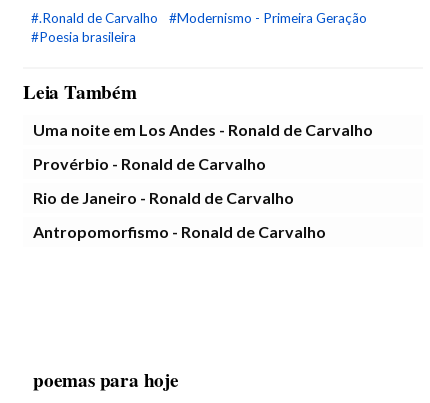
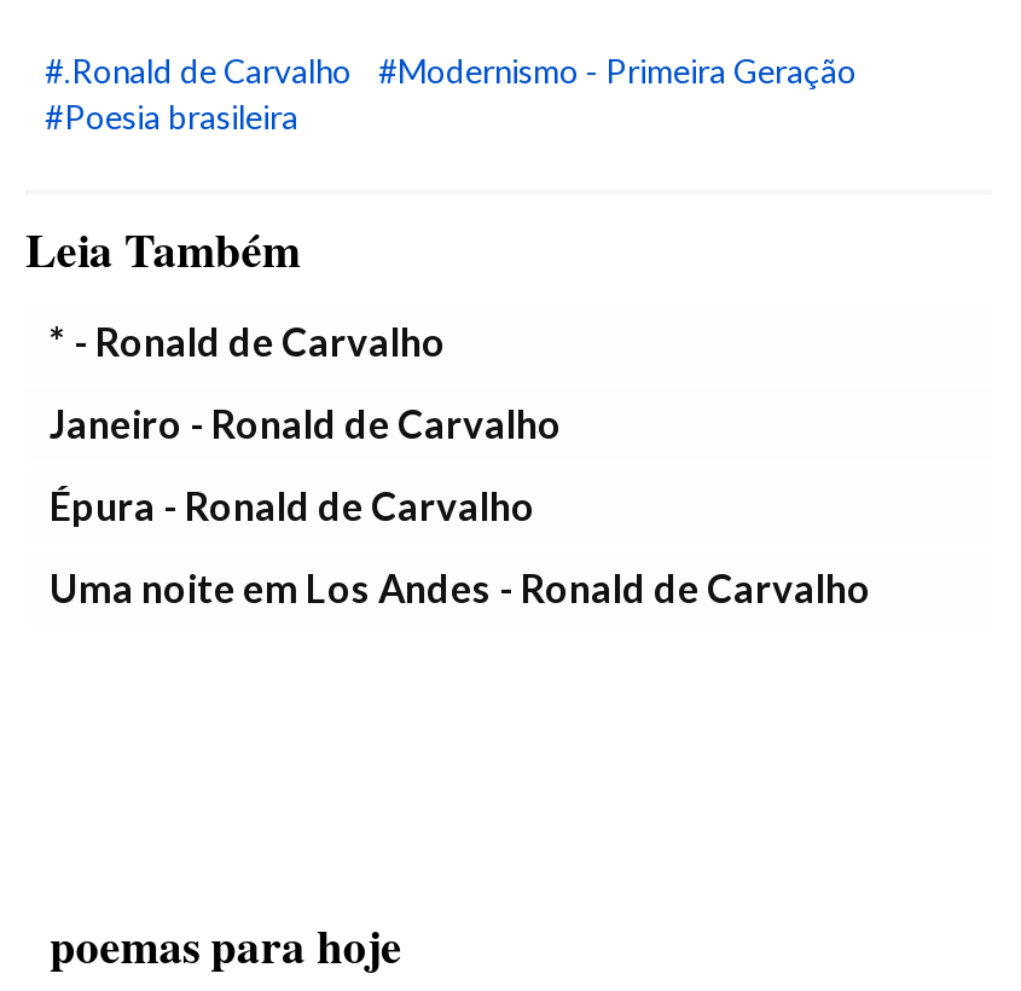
+ * - Ronald de Carvalho
+ Janeiro - Ronald de Carvalho
+ Épura - Ronald de Carvalho

moved down: Uma noite em Los Andes - Ronald de Carvalho

- Provérbio - Ronald de Carvalho
- Rio de Janeiro - Ronald de Carvalho
- Antropomorfismo - Ronald de Carvalho
